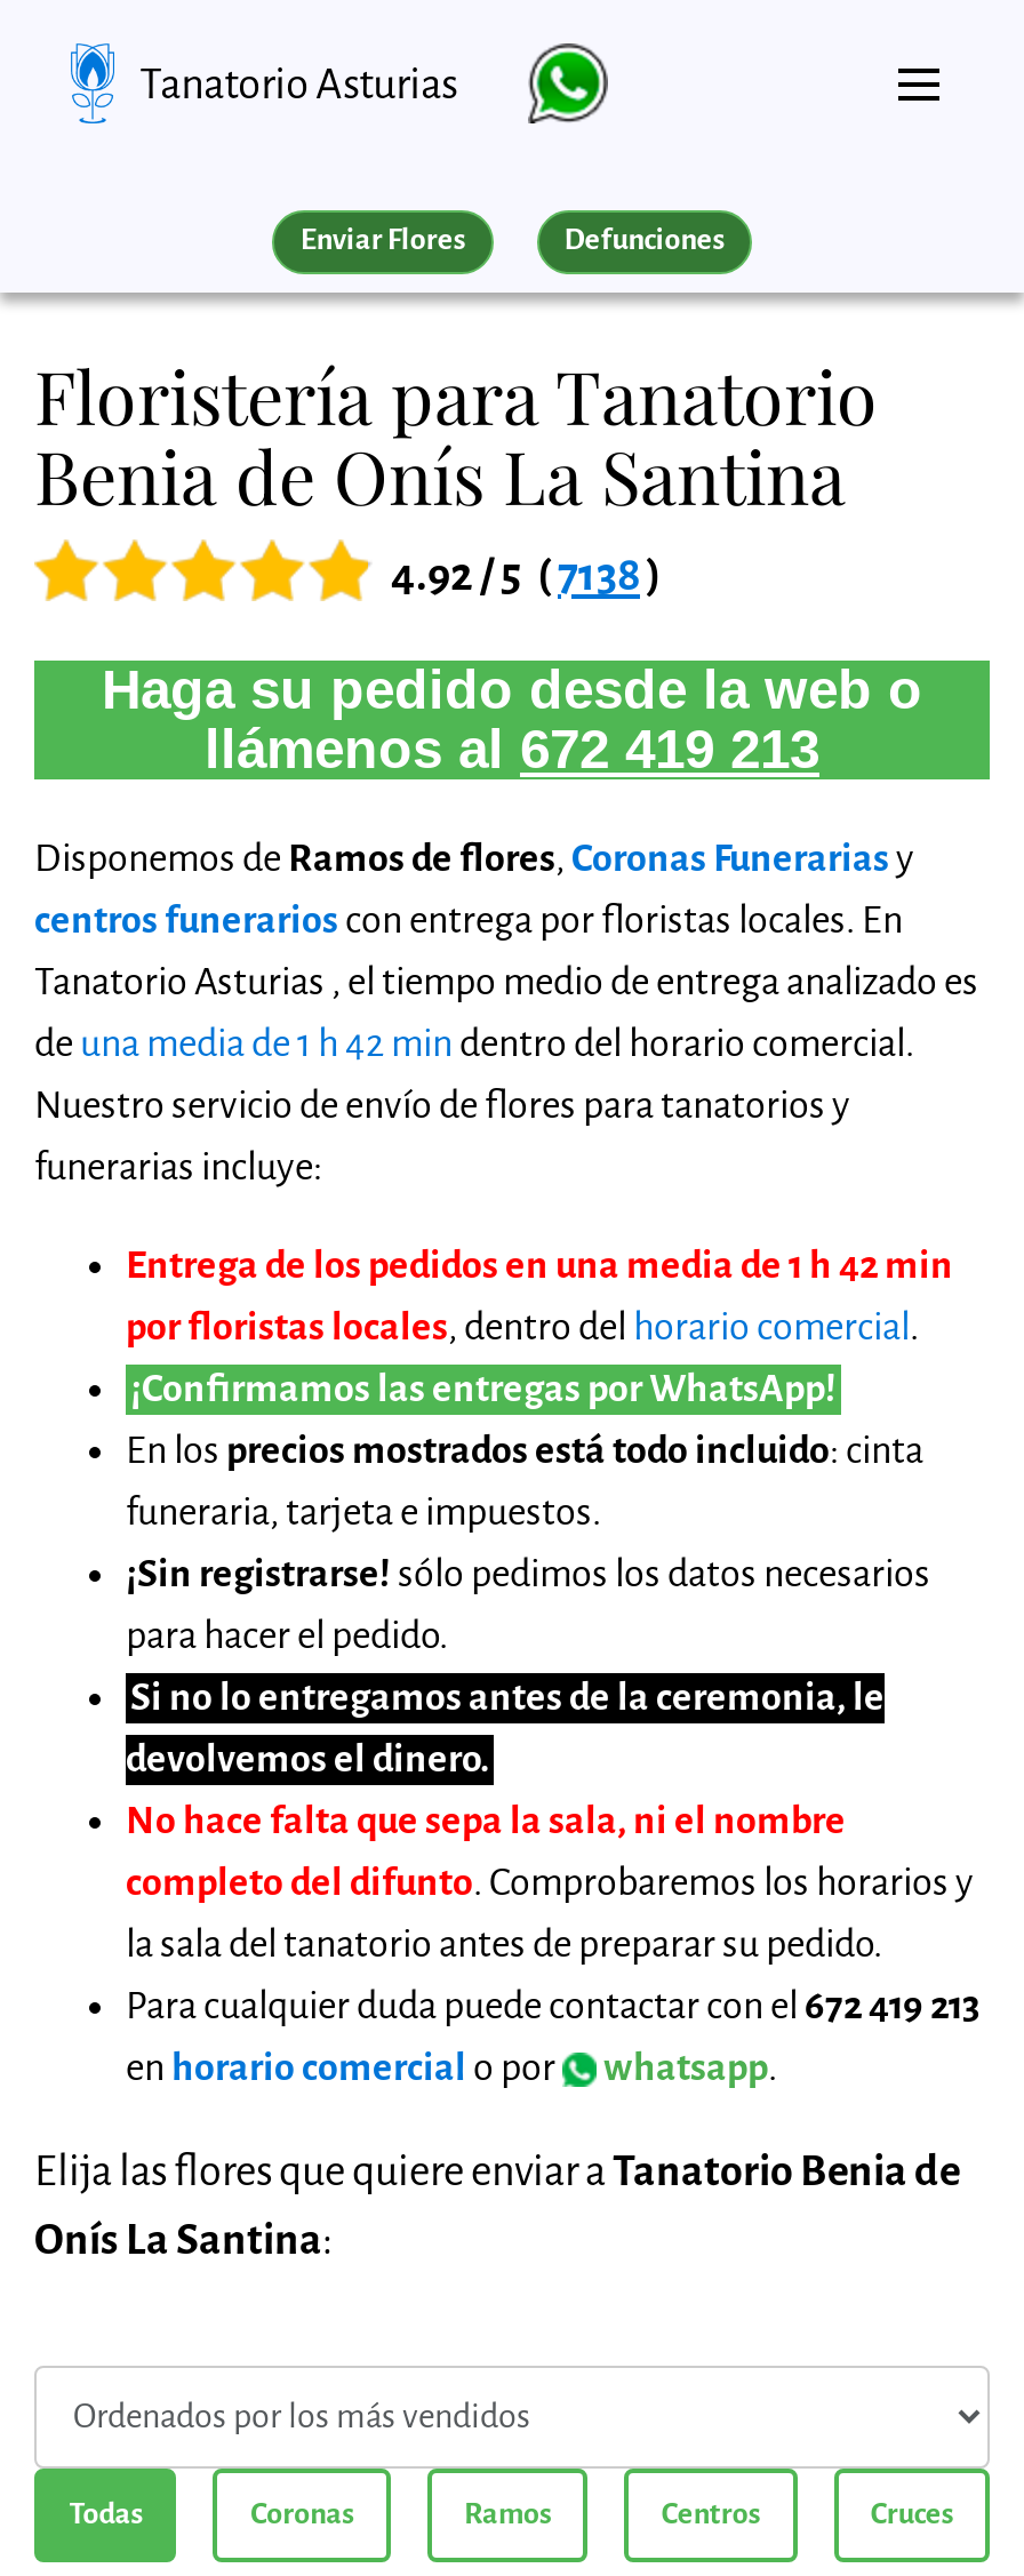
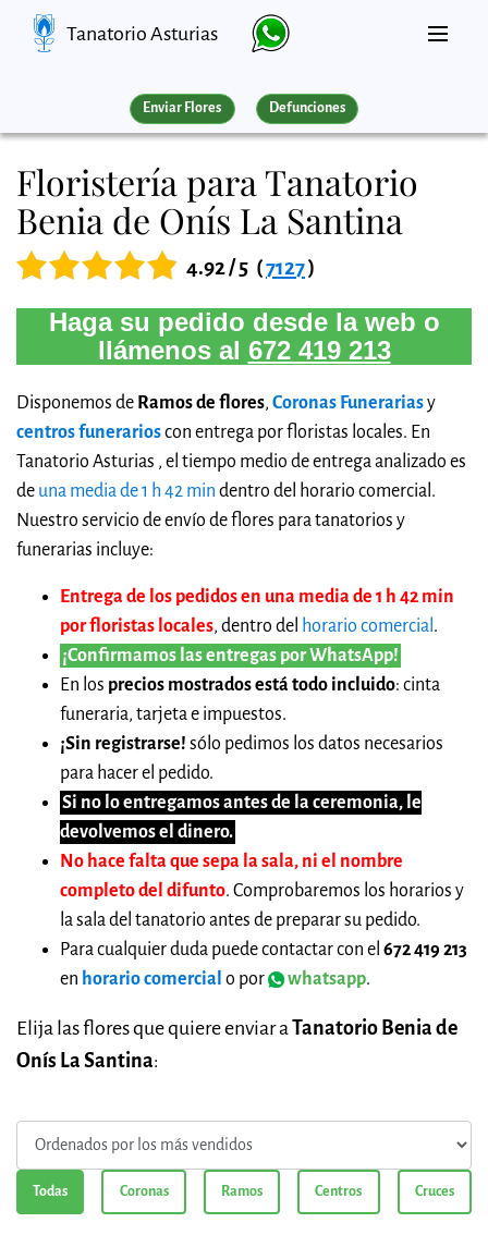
- 4.92 / 5 (7138)
+ 4.92 / 5 (7127)
